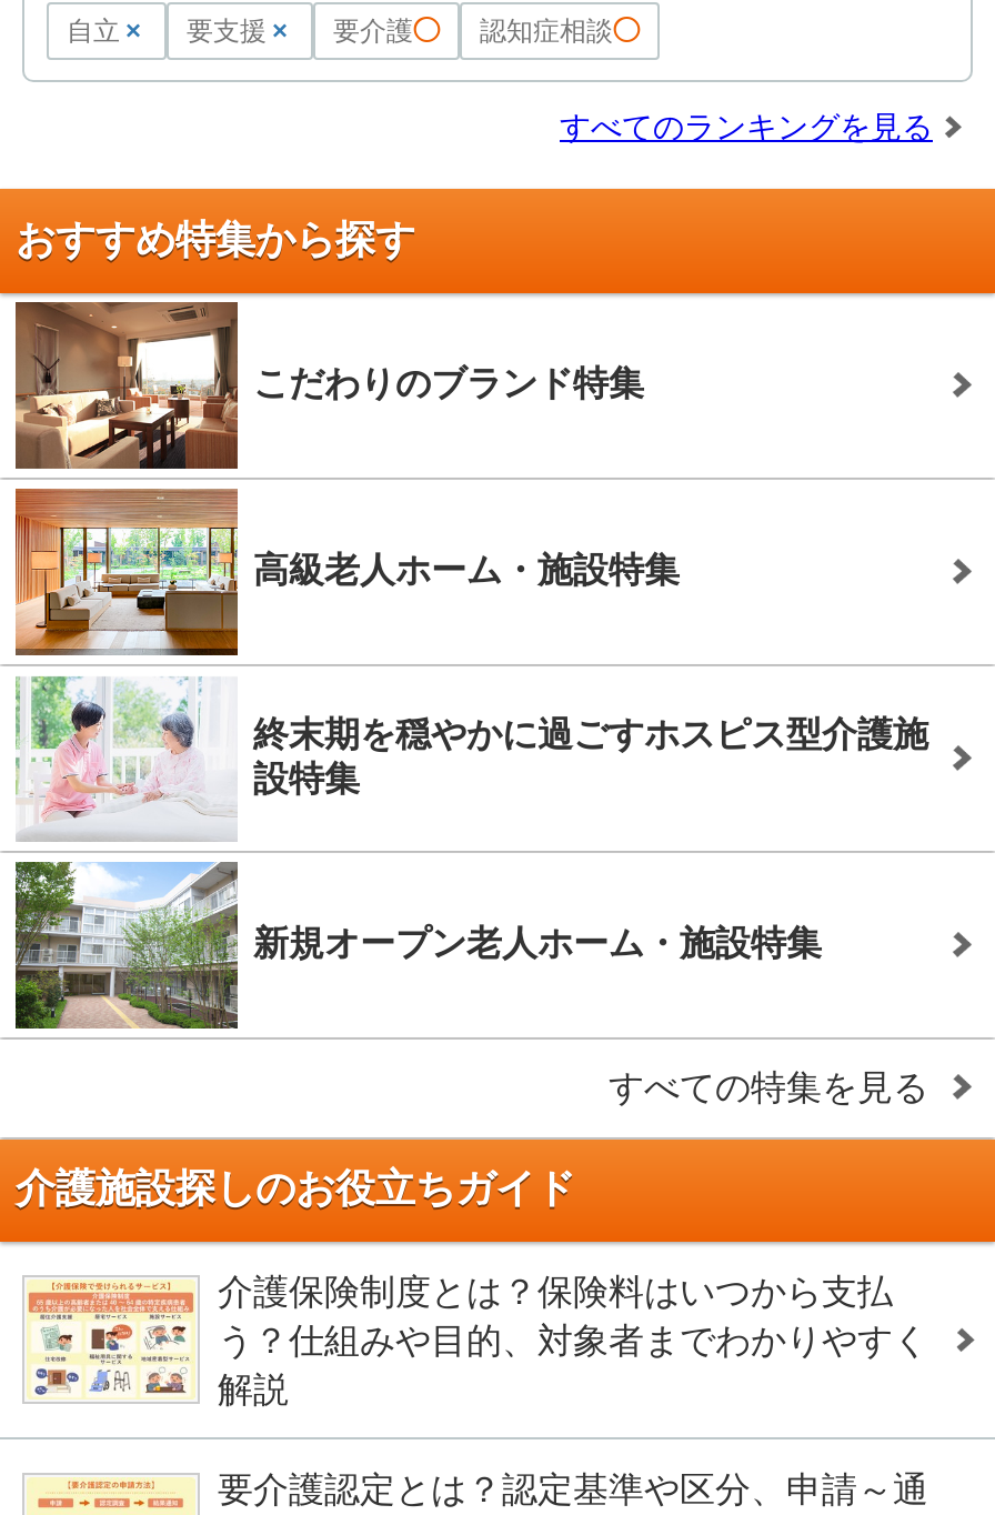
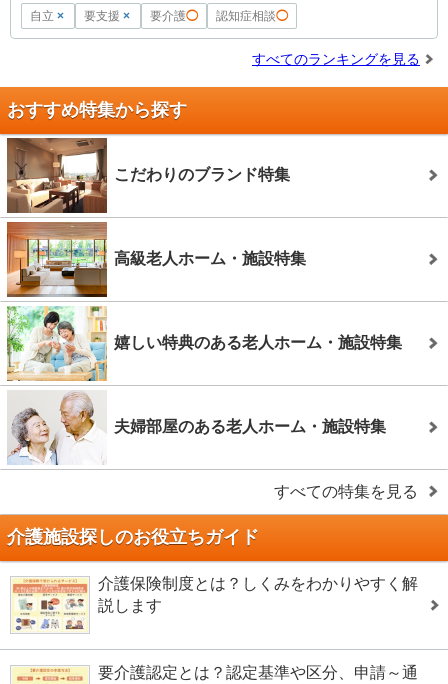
- [image]
- 終末期を穏やかに過ごすホスピス型介護施
- 設特集
+ [image]
+ 嬉しい特典のある老人ホーム・施設特集

- [image]
- 新規オープン老人ホーム・施設特集
+ [image]
+ 夫婦部屋のある老人ホーム・施設特集

- 介護保険制度とは？保険料はいつから支払
- う？仕組みや目的、対象者までわかりやすく
- 解説
+ 介護保険制度とは？しくみをわかりやすく解
+ 説します
